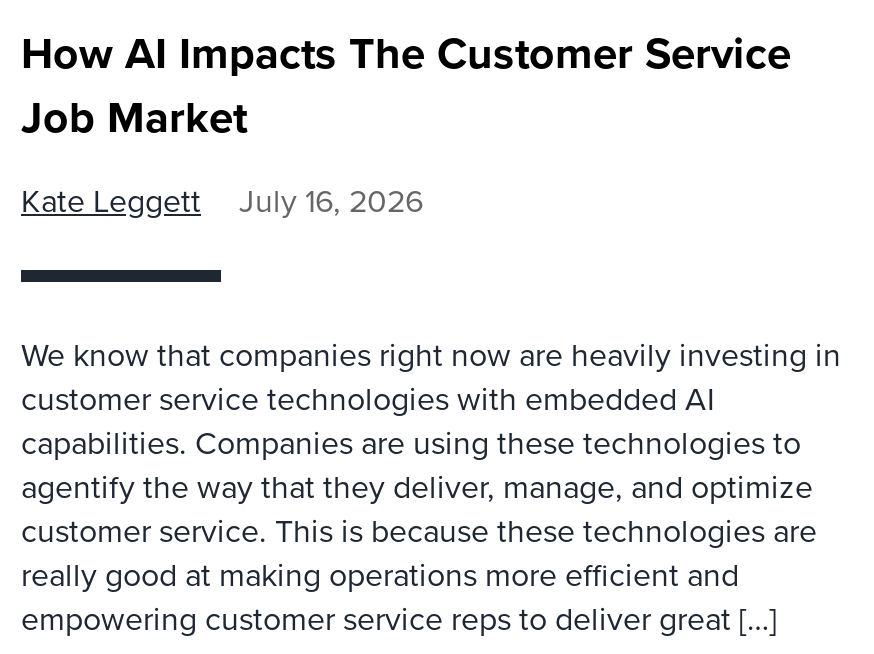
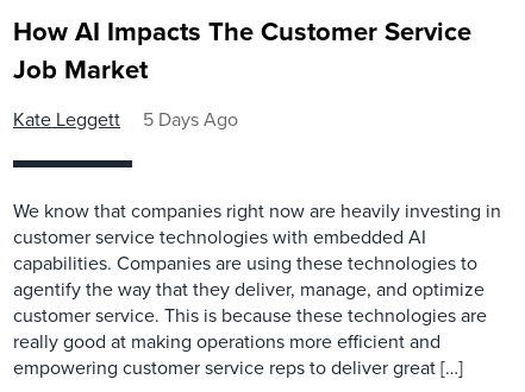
- Kate Leggett July 16, 2026
+ Kate Leggett 5 Days Ago
